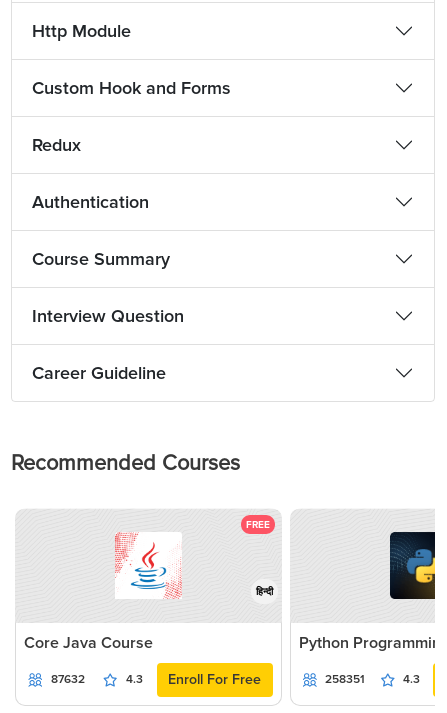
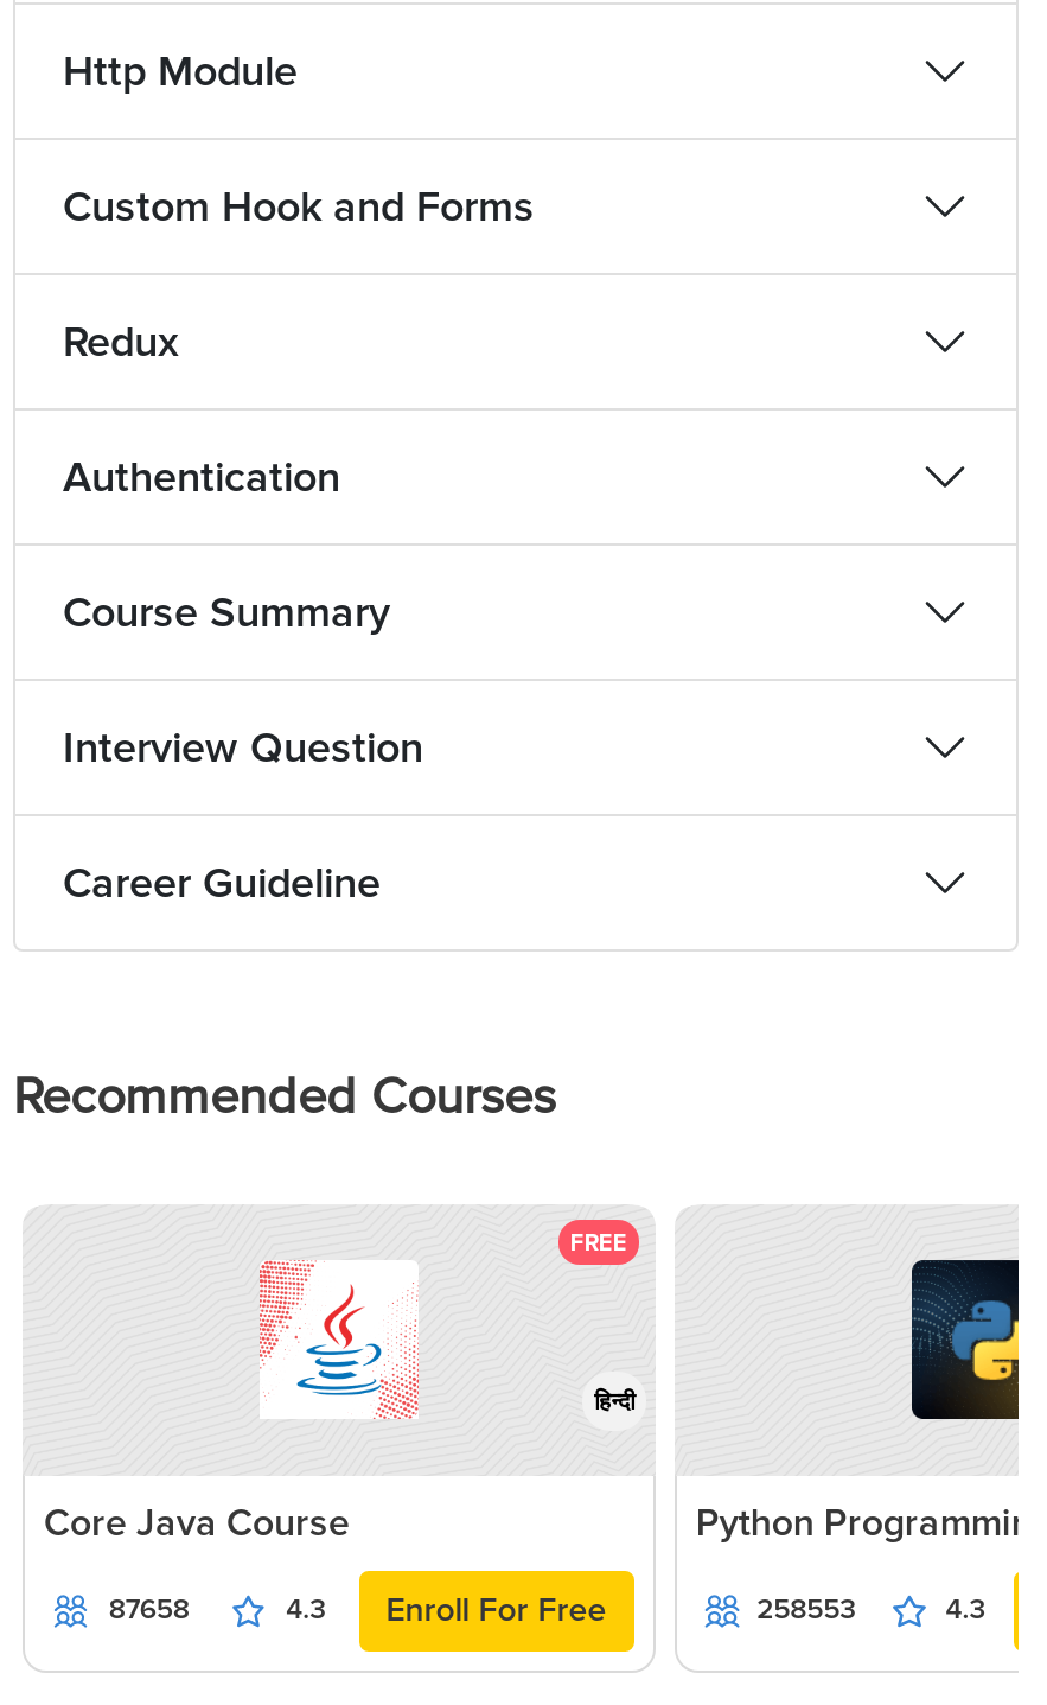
- 87632
+ 87658

- 258351
+ 258553
